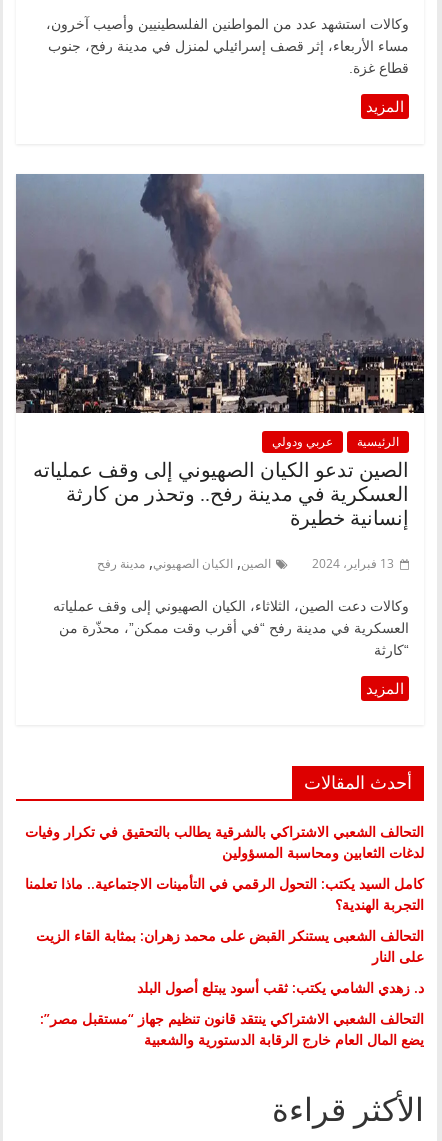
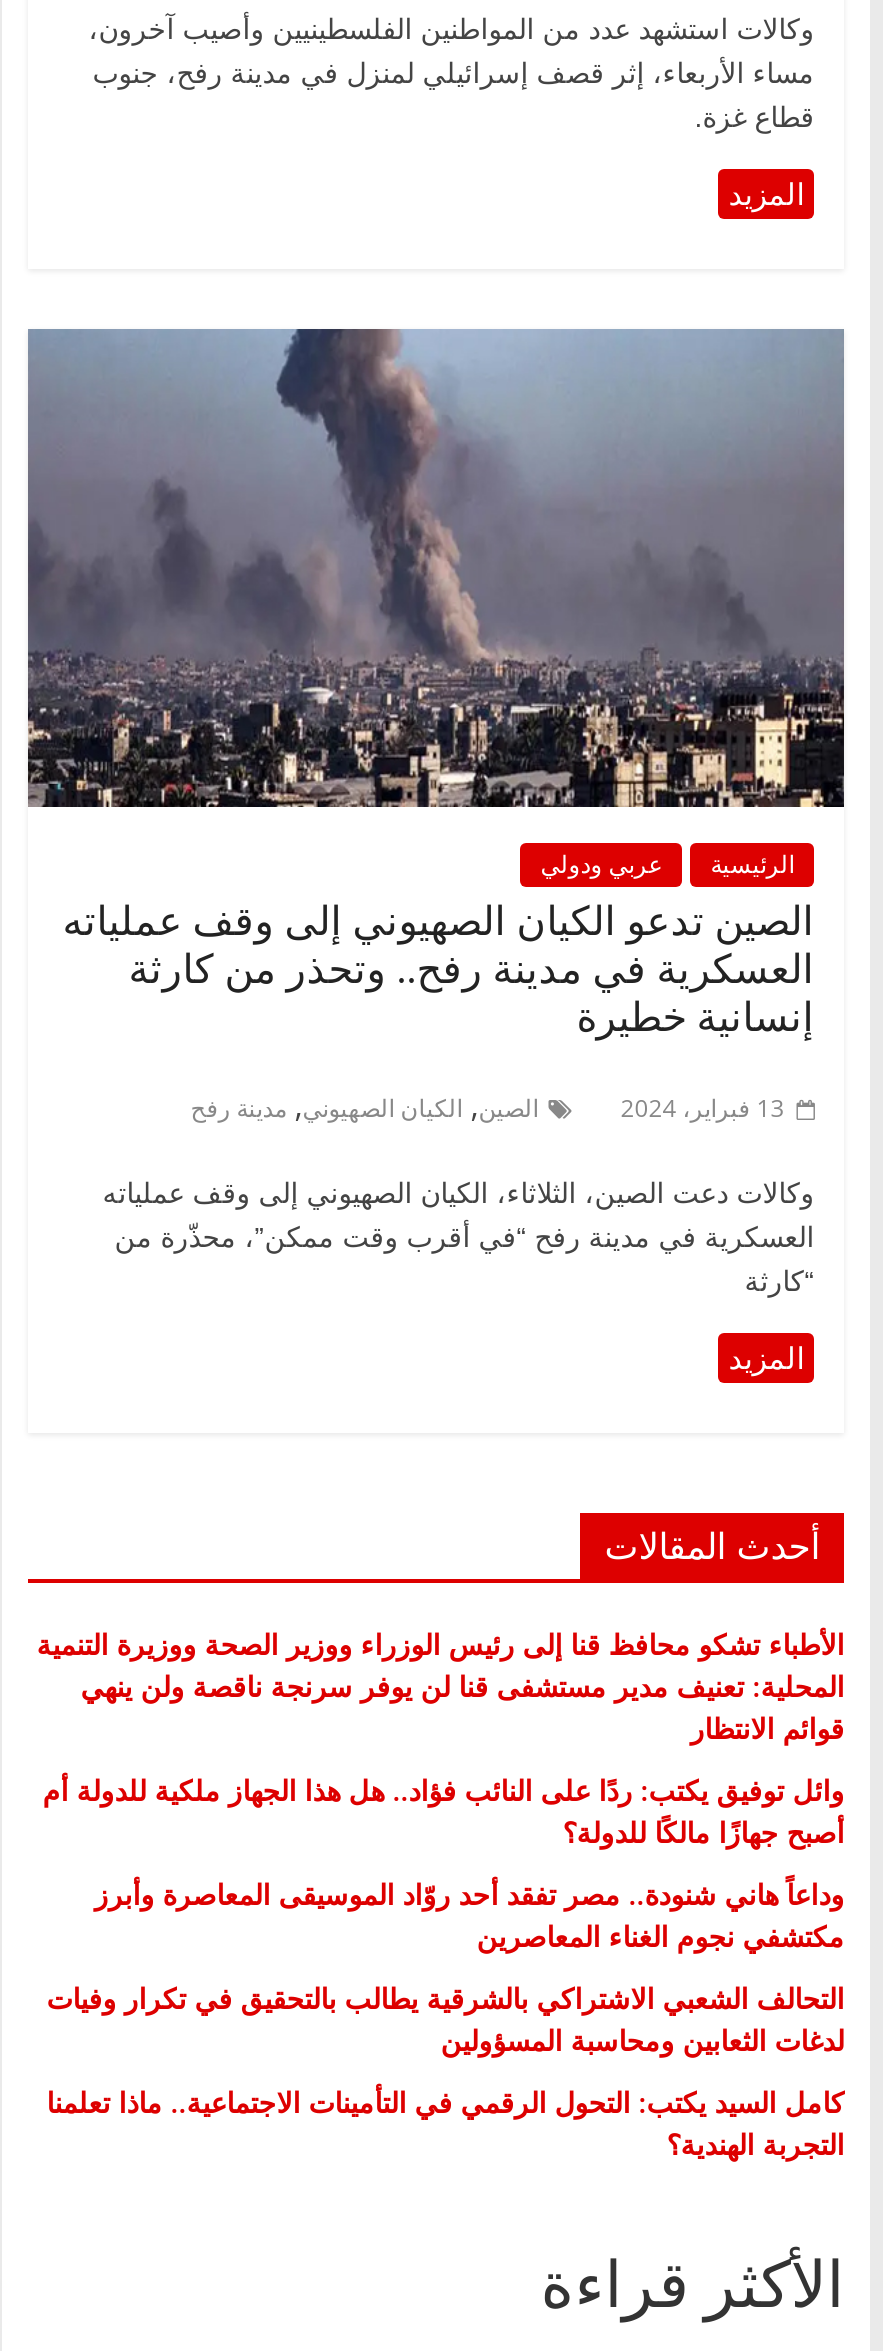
+ الأطباء تشكو محافظ قنا إلى رئيس الوزراء ووزير الصحة ووزيرة التنمية
+ المحلية: تعنيف مدير مستشفى قنا لن يوفر سرنجة ناقصة ولن ينهي
+ قوائم الانتظار
+ وائل توفيق يكتب: ردًا على النائب فؤاد.. هل هذا الجهاز ملكية للدولة أم
+ أصبح جهازًا مالكًا للدولة؟
+ وداعاً هاني شنودة.. مصر تفقد أحد روّاد الموسيقى المعاصرة وأبرز
+ مكتشفي نجوم الغناء المعاصرين

moved down: التحالف الشعبي الاشتراكي بالشرقية يطالب بالتحقيق في تكرار وفيات | لدغات الثعابين ومحاسبة المسؤولين | كامل السيد يكتب: التحول الرقمي في التأمينات الاجتماعية.. ماذا تعلمنا | التجربة الهندية؟

- التحالف الشعبى يستنكر القبض على محمد زهران: بمثابة القاء الزيت
- على النار
- د. زهدي الشامي يكتب: ثقب أسود يبتلع أصول البلد
- التحالف الشعبي الاشتراكي ينتقد قانون تنظيم جهاز “مستقبل مصر”:
- يضع المال العام خارج الرقابة الدستورية والشعبية
